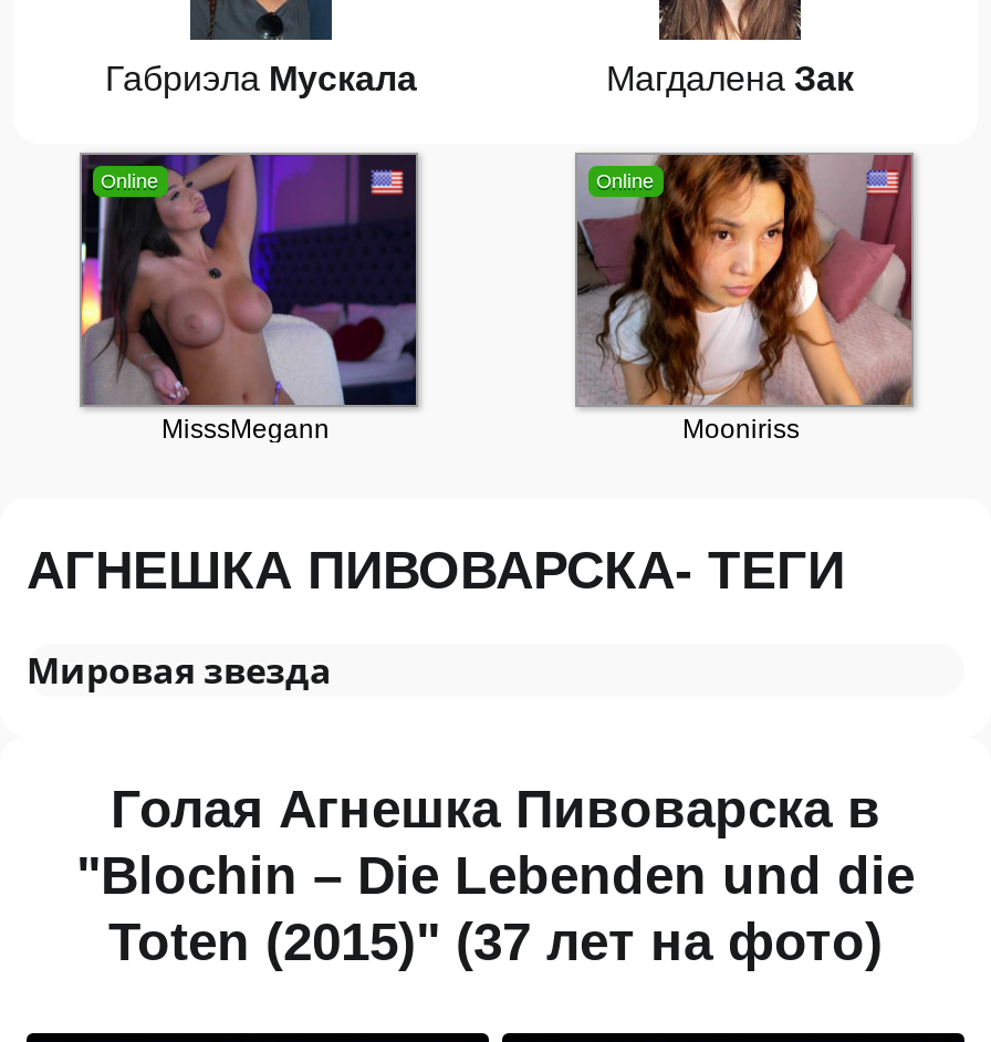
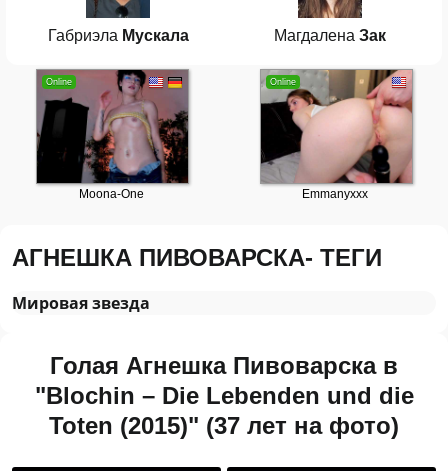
- [image]
+ [image]

- [image]
+ [image]
